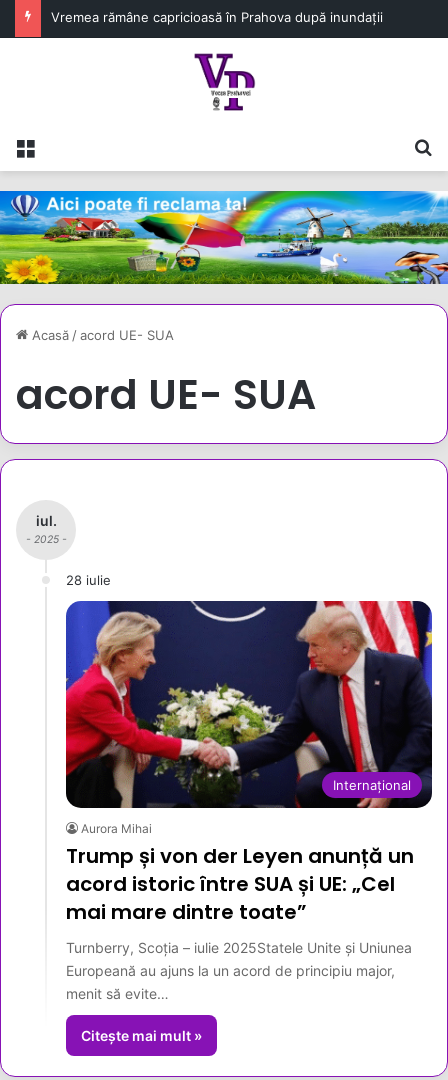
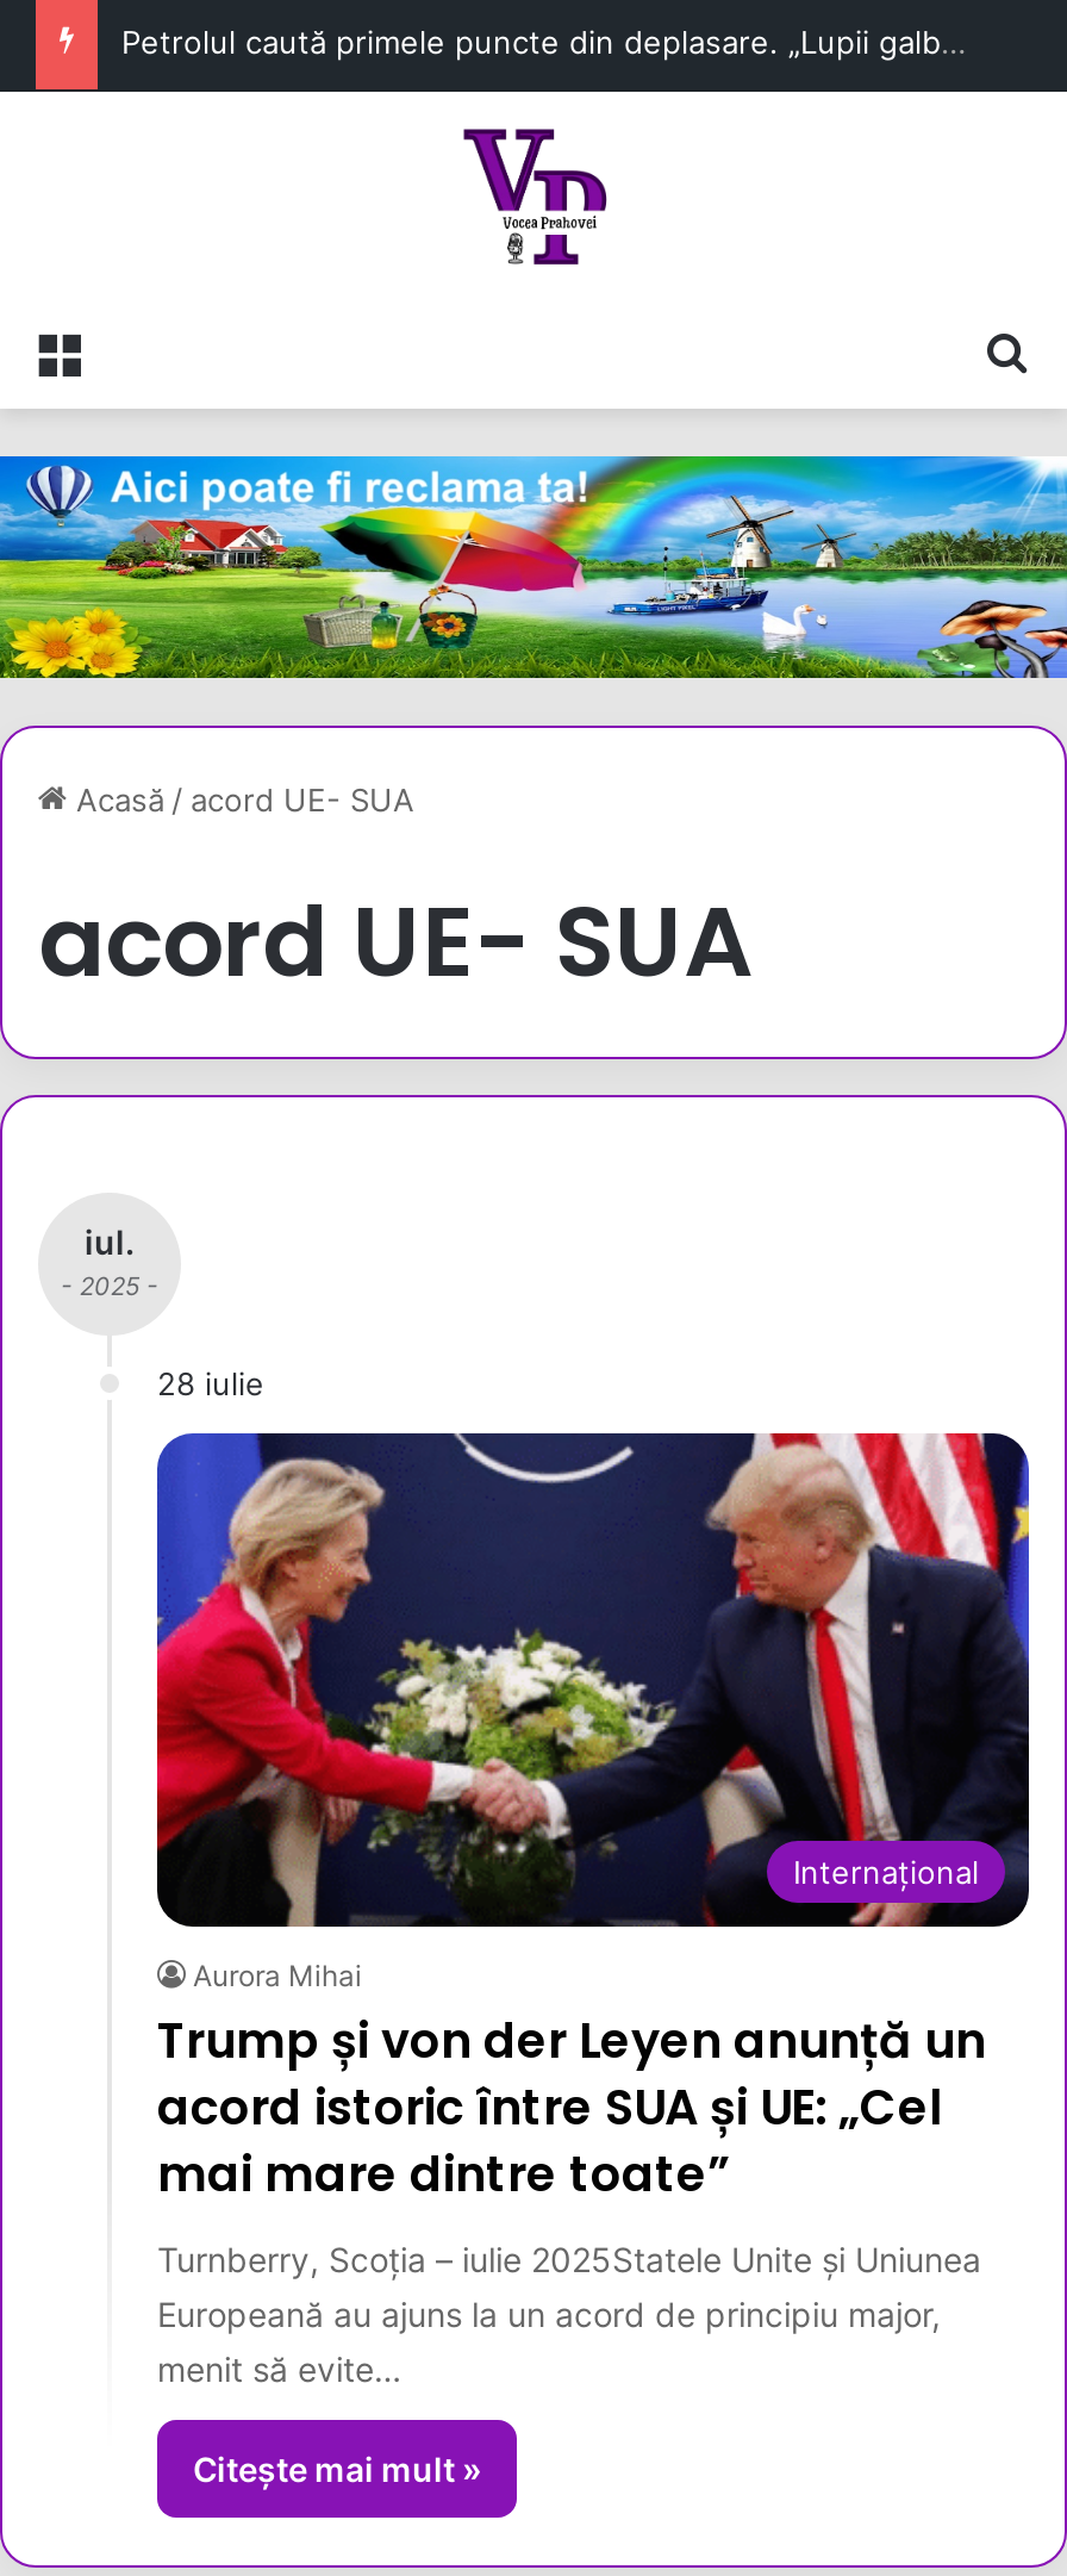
- Vremea rămâne capricioasă în Prahova după inundații
